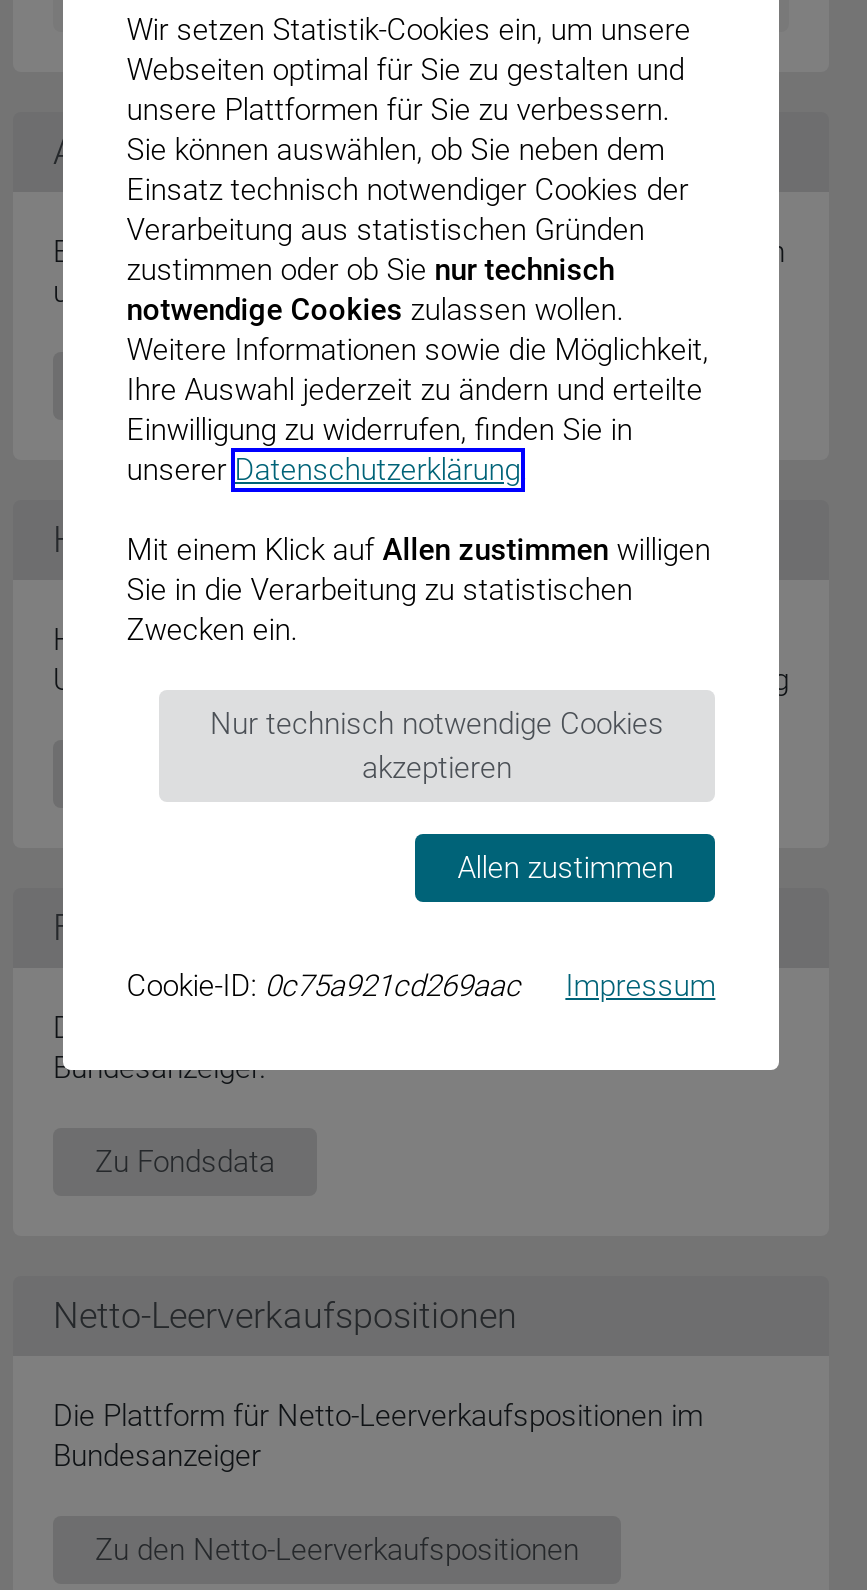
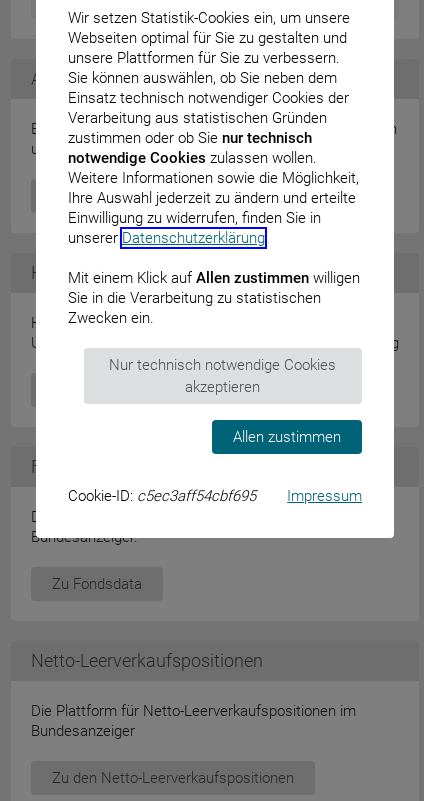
- Cookie-ID: 0c75a921cd269aac
+ Cookie-ID: c5ec3aff54cbf695
